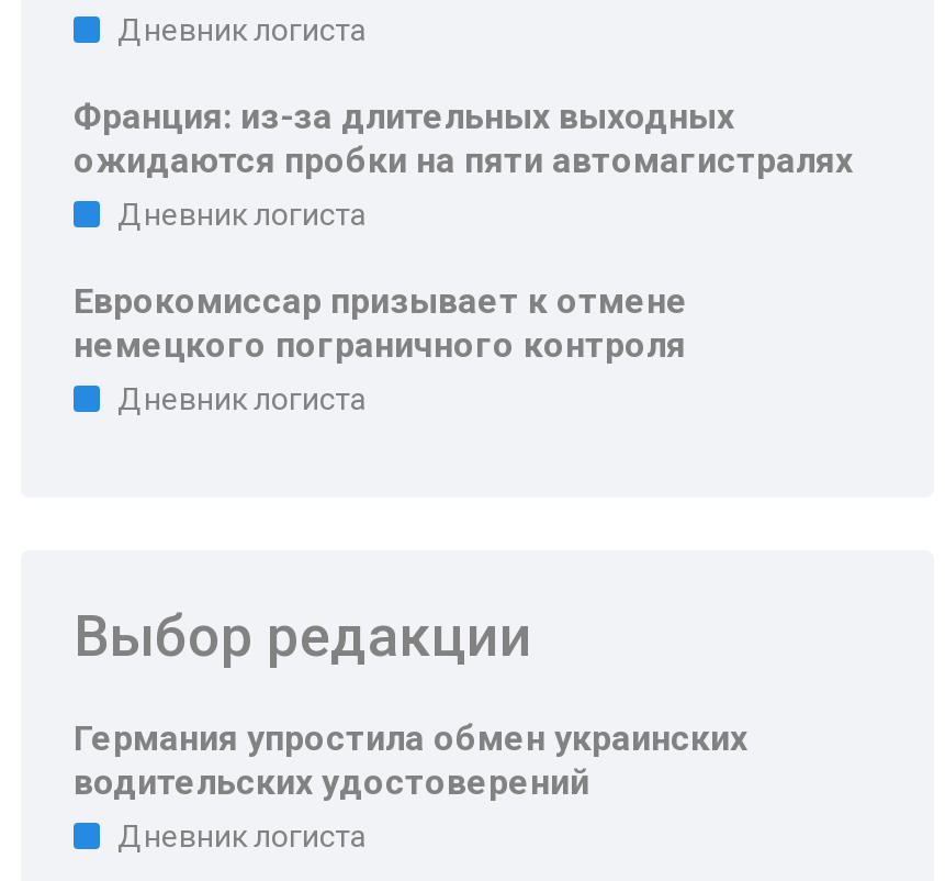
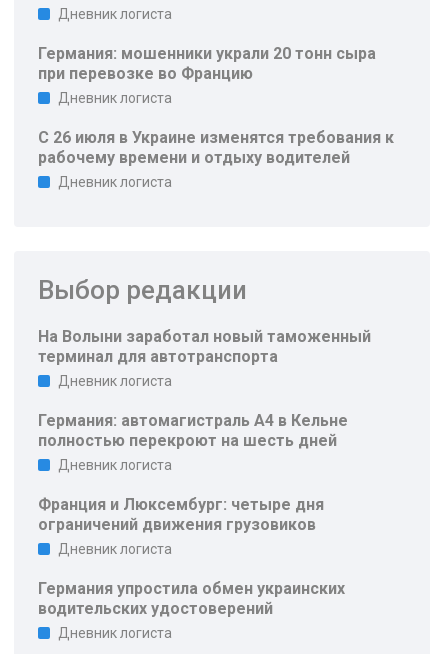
- Франция: из-за длительных выходных
- ожидаются пробки на пяти автомагистралях
+ Германия: мошенники украли 20 тонн сыра
+ при перевозке во Францию

- Еврокомиссар призывает к отмене
- немецкого пограничного контроля
+ С 26 июля в Украине изменятся требования к
+ рабочему времени и отдыху водителей

+ На Волыни заработал новый таможенный
+ терминал для автотранспорта
+ Дневник логиста
+ Германия: автомагистраль A4 в Кельне
+ полностью перекроют на шесть дней
+ Дневник логиста
+ Франция и Люксембург: четыре дня
+ ограничений движения грузовиков
+ Дневник логиста
